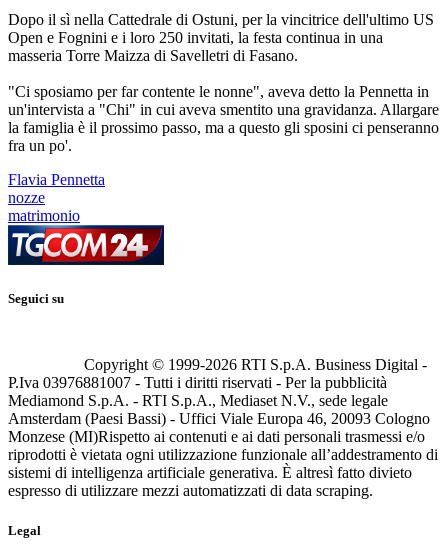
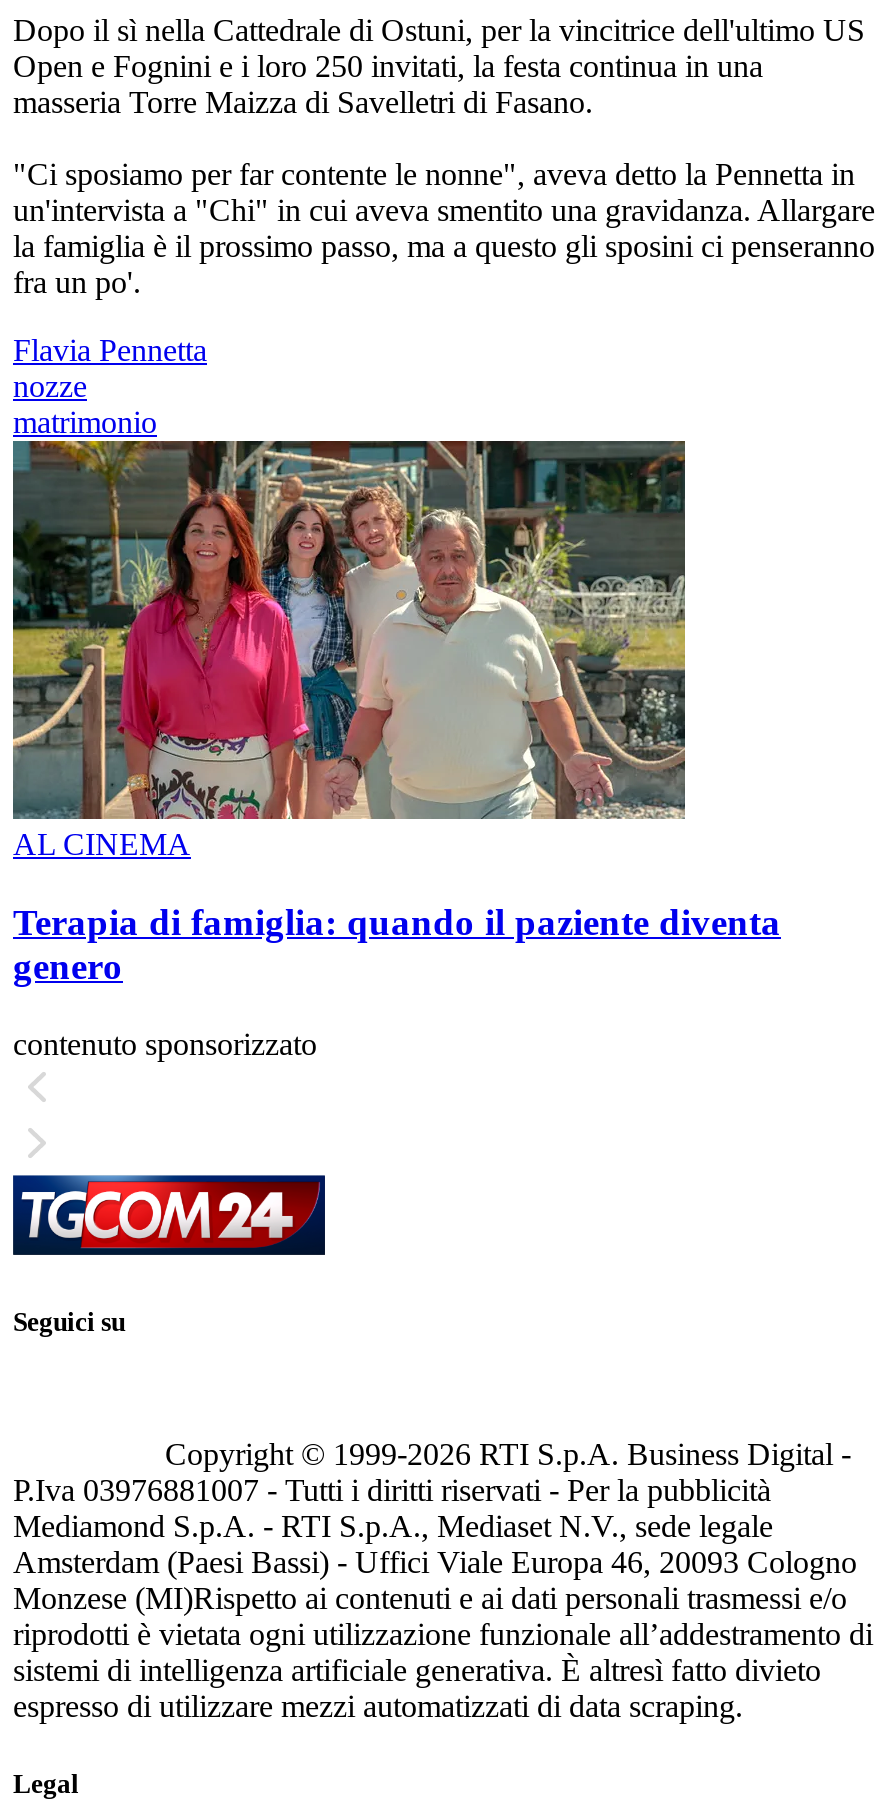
+ [image]
+ AL CINEMA
+ Terapia di famiglia: quando il paziente diventa
+ genero
+ contenuto sponsorizzato
